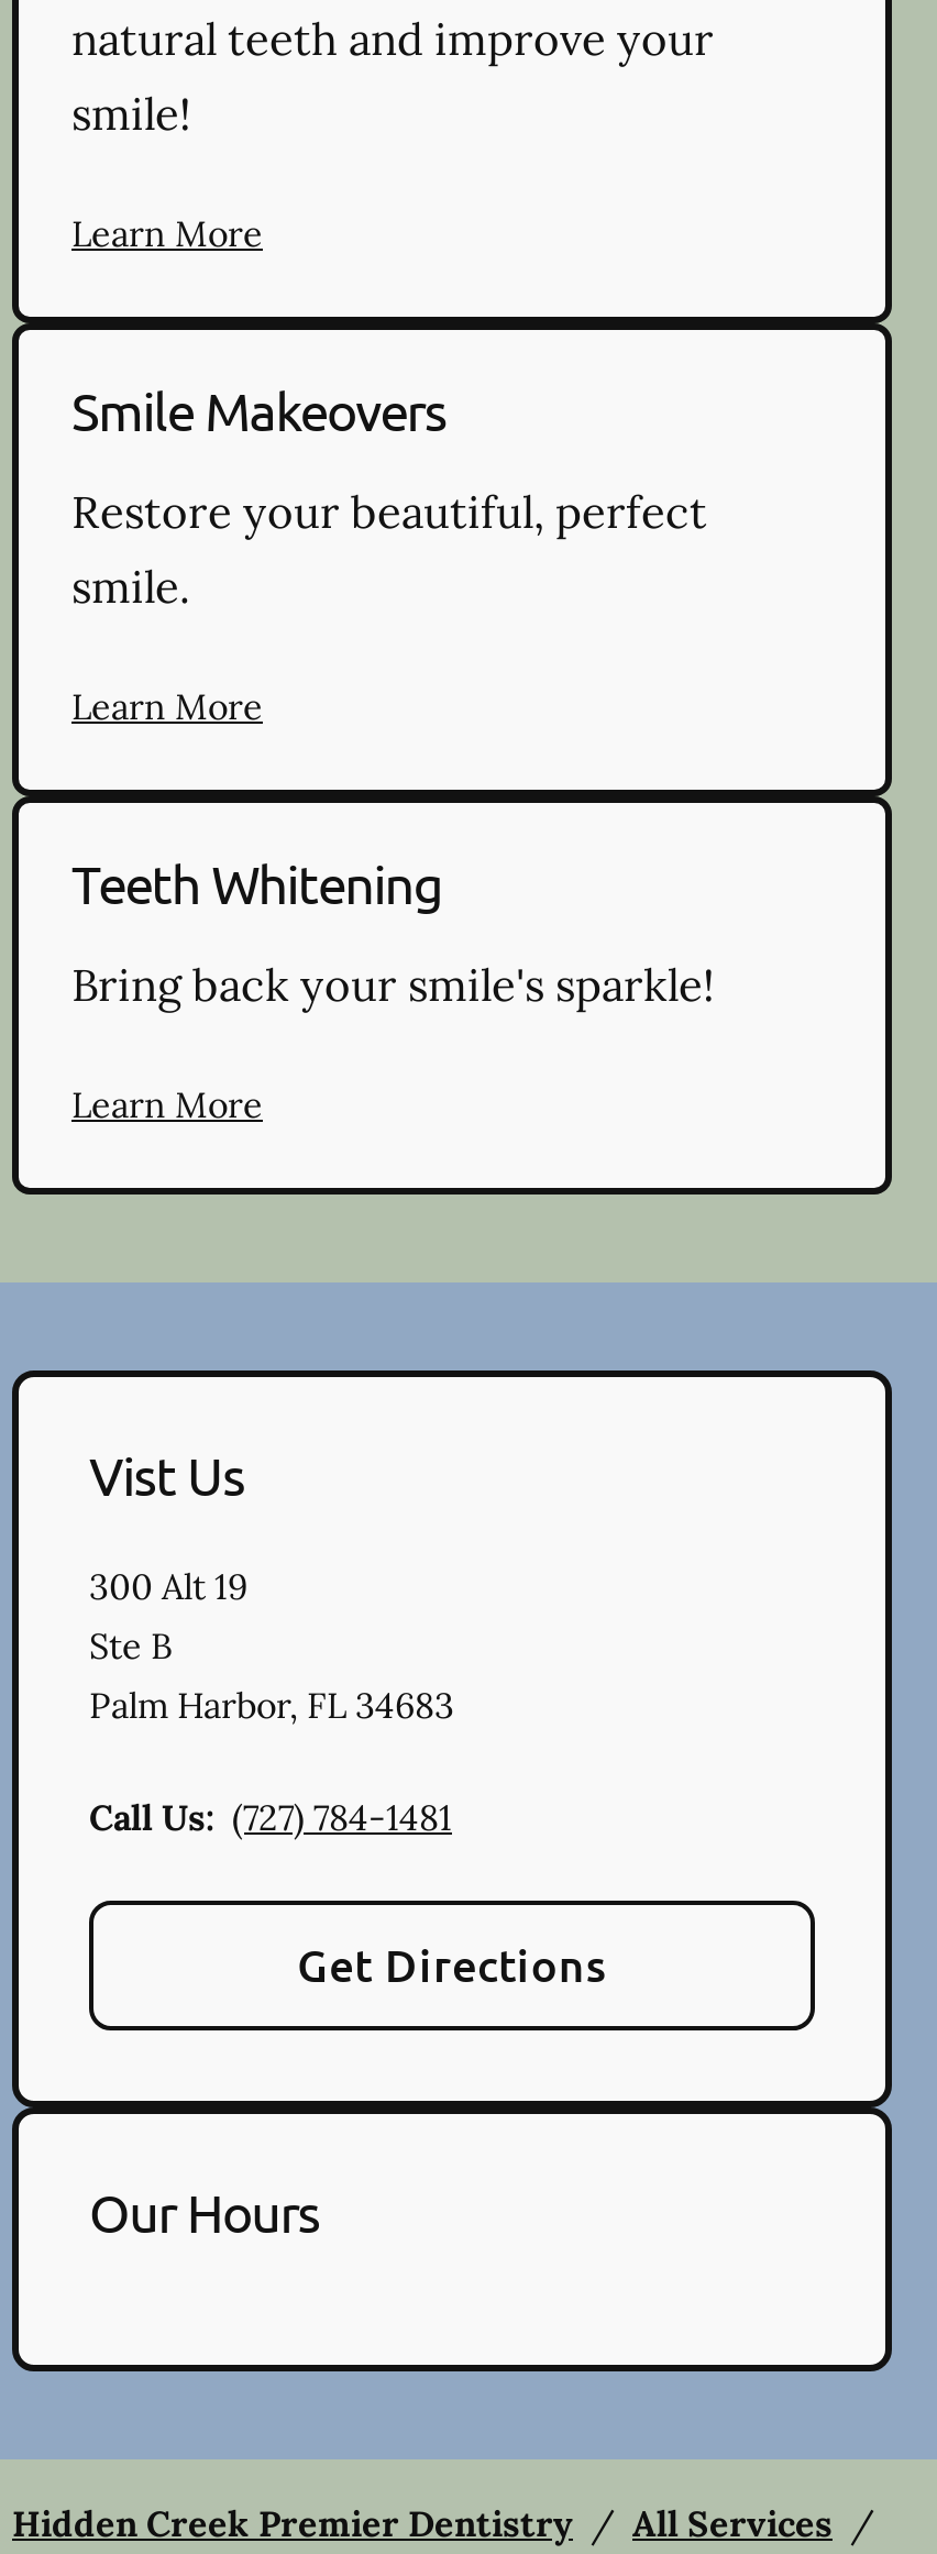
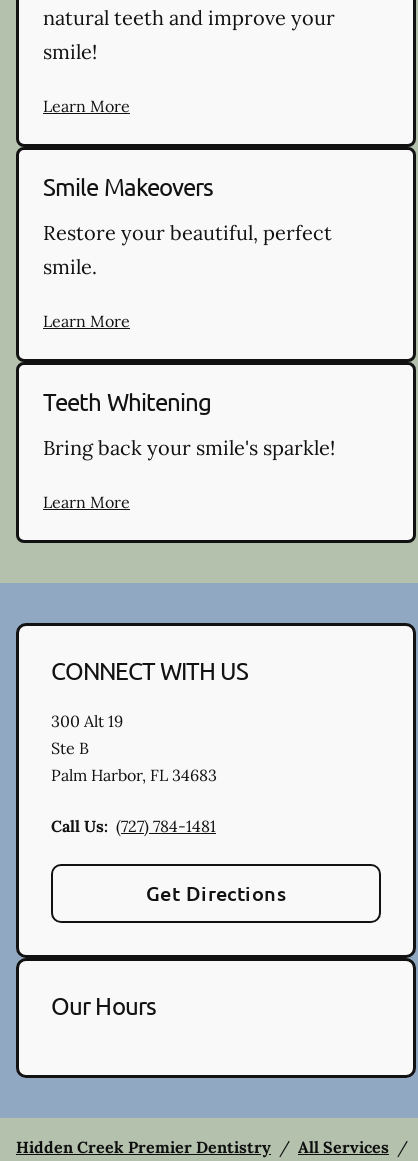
- Vist Us
+ CONNECT WITH US
